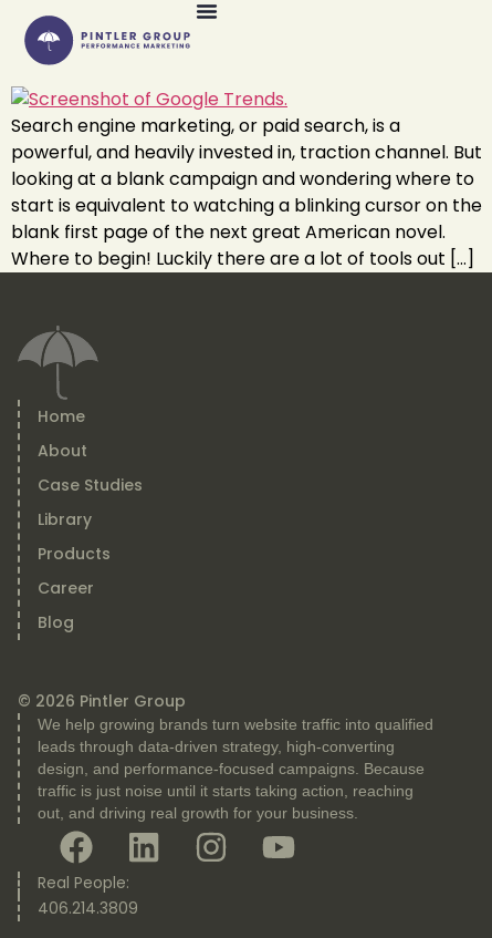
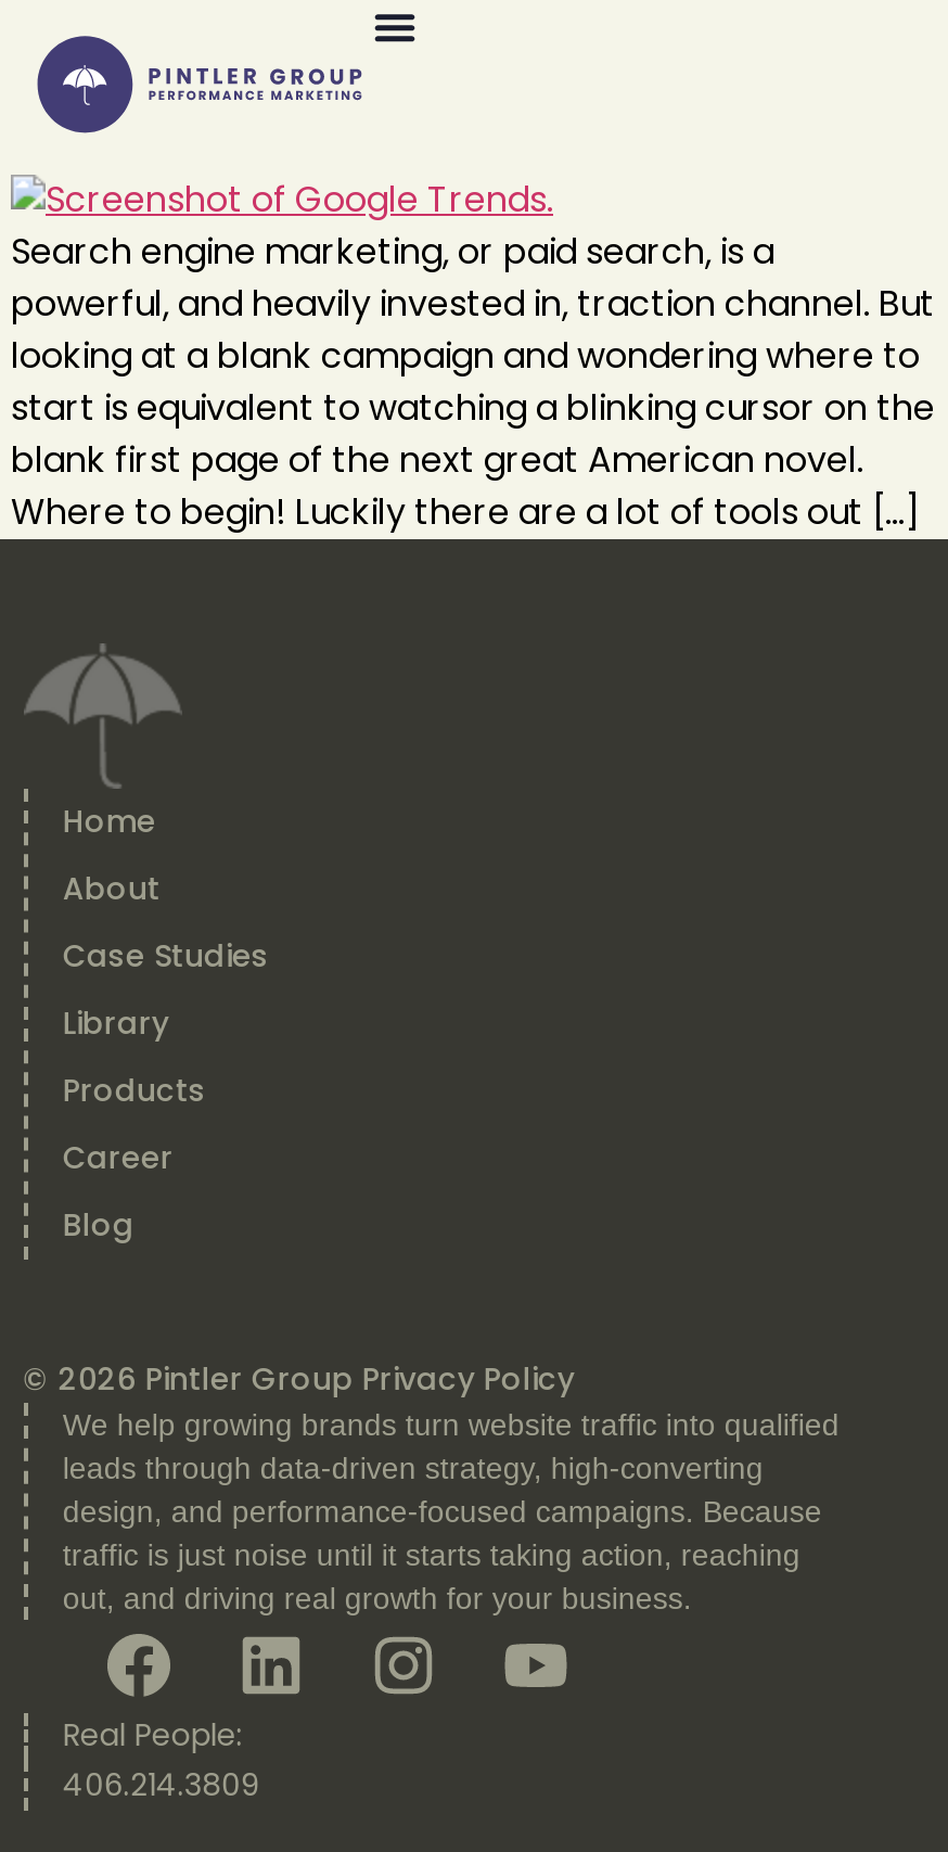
- © 2026 Pintler Group
+ © 2026 Pintler Group Privacy Policy
